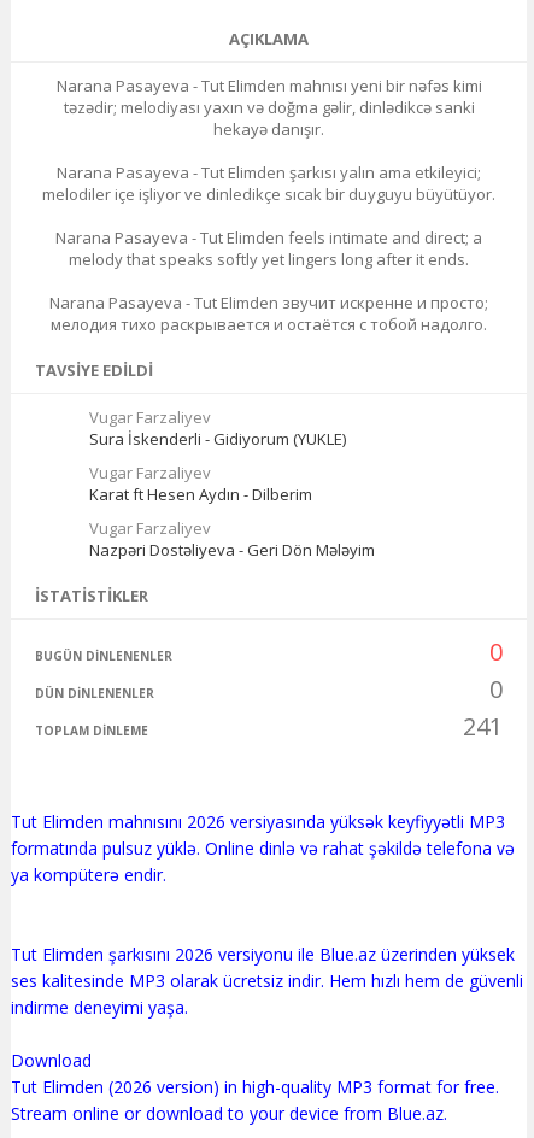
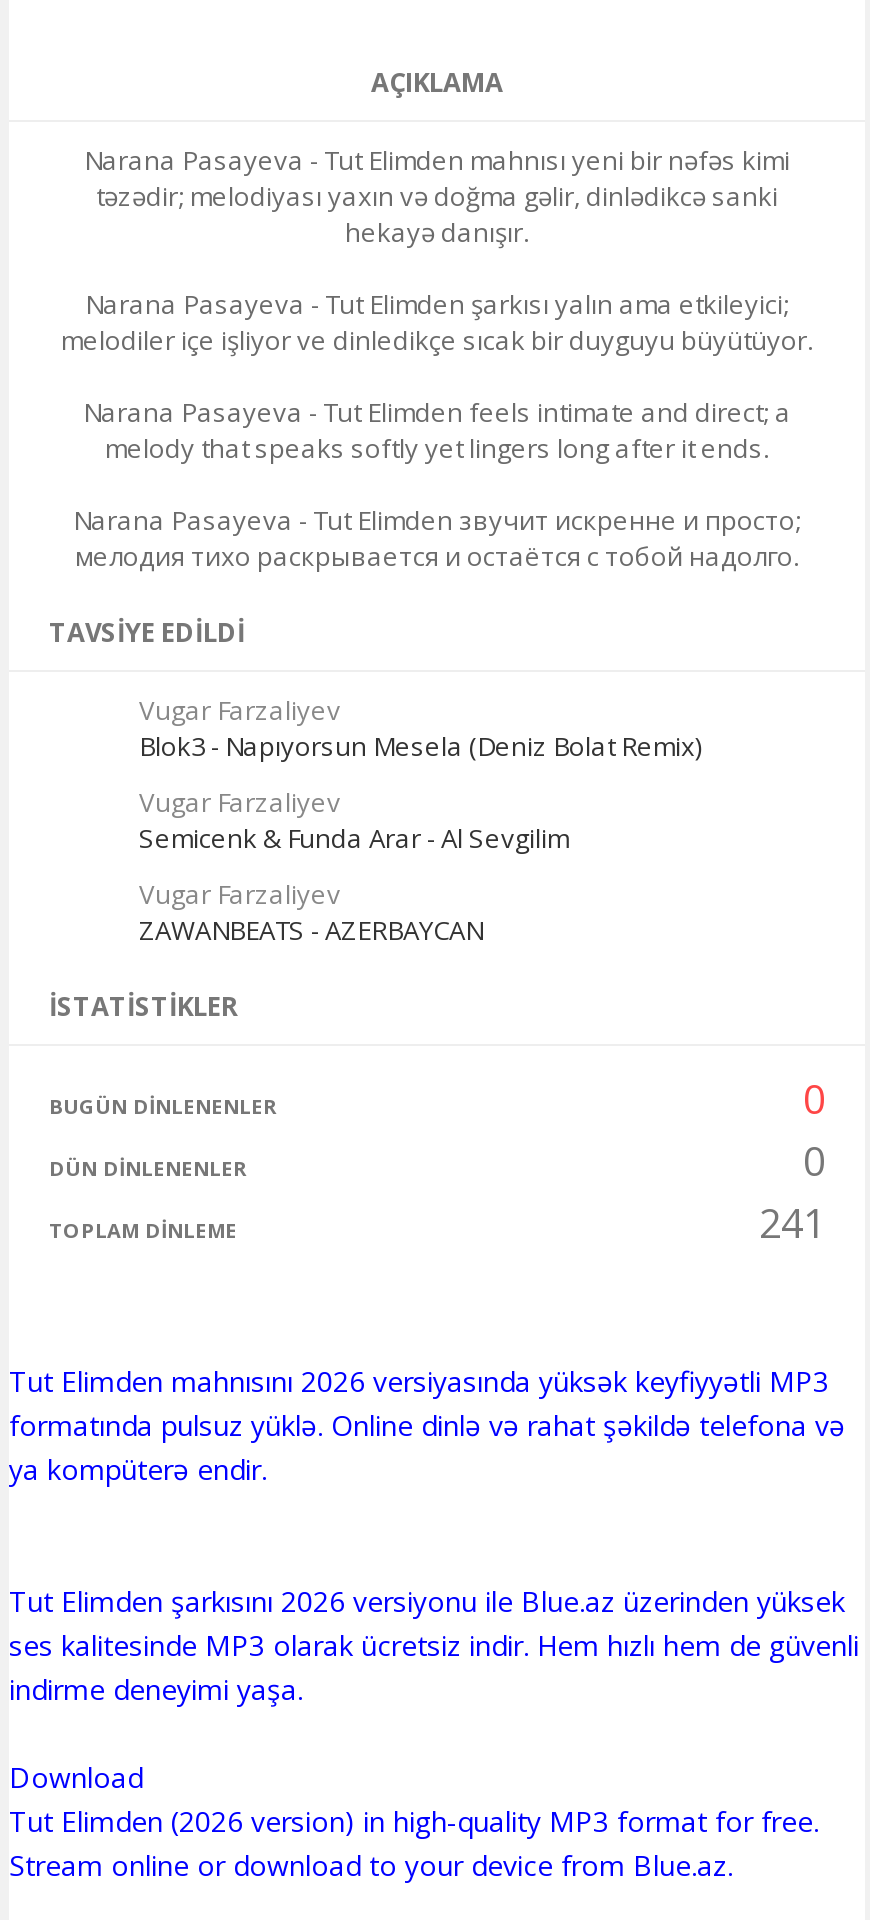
- Sura İskenderli - Gidiyorum (YUKLE)
+ Blok3 - Napıyorsun Mesela (Deniz Bolat Remix)

- Karat ft Hesen Aydın - Dilberim
+ Semicenk & Funda Arar - Al Sevgilim

- Nazpəri Dostəliyeva - Geri Dön Mələyim
+ ZAWANBEATS - AZERBAYCAN
